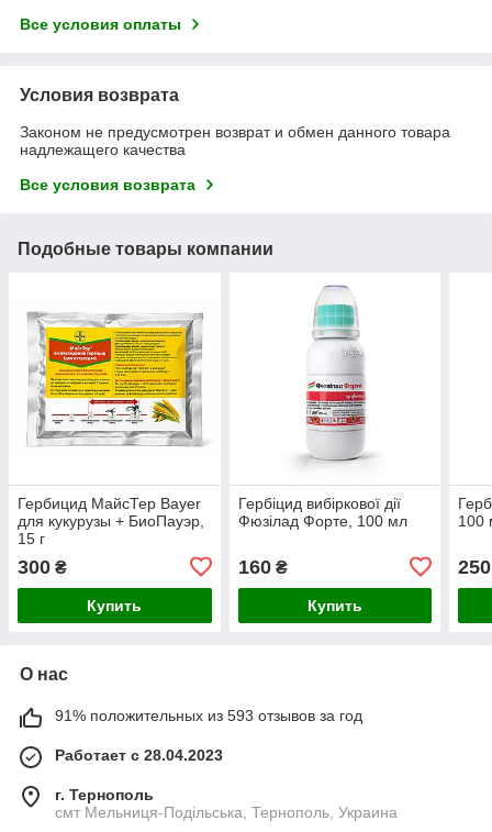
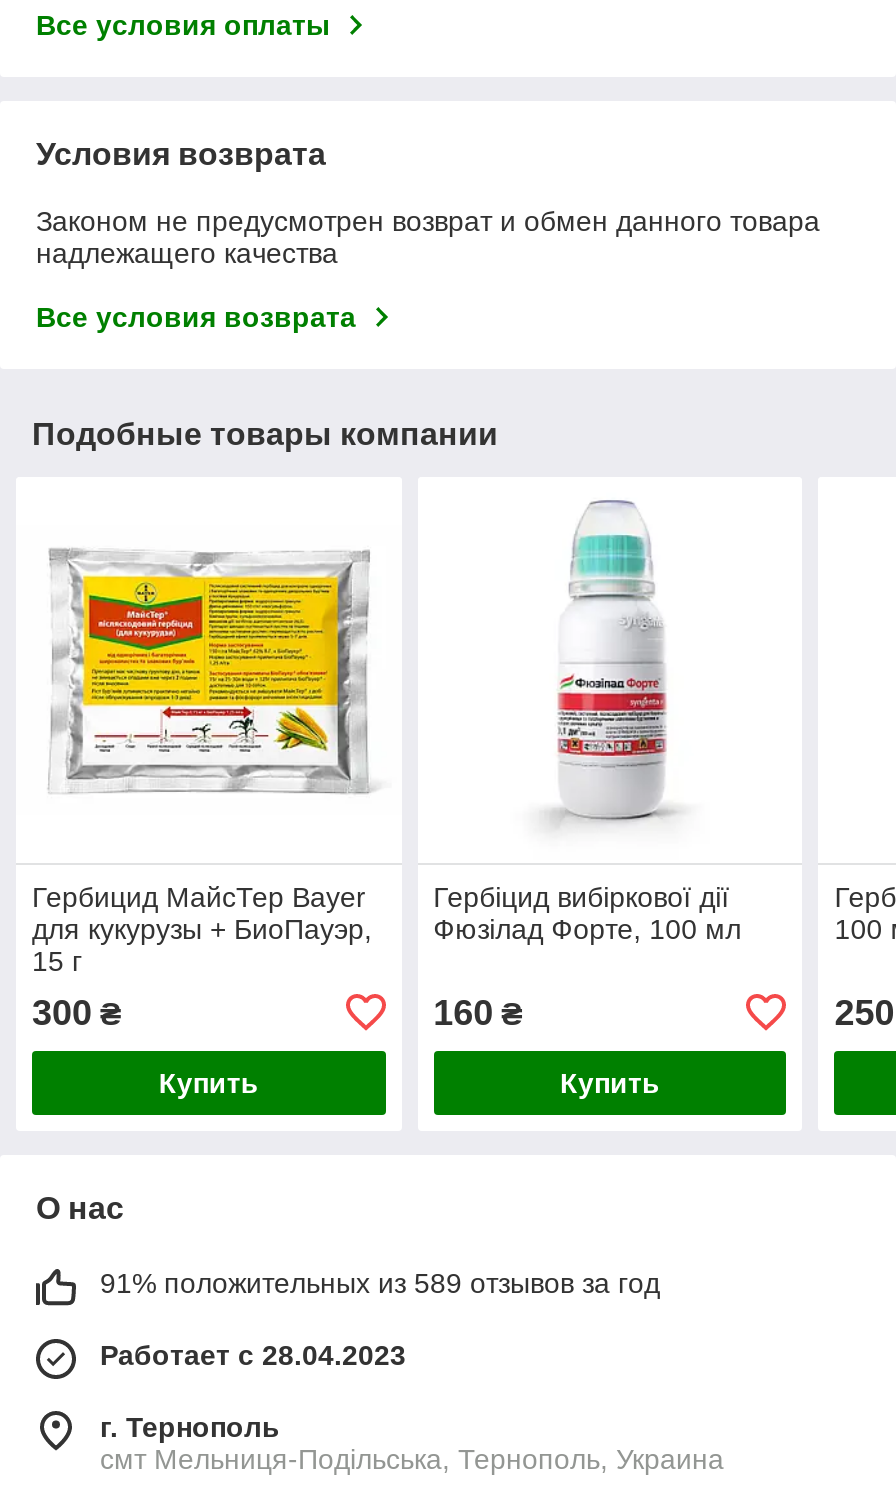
- 91% положительных из 593 отзывов за год
+ 91% положительных из 589 отзывов за год
